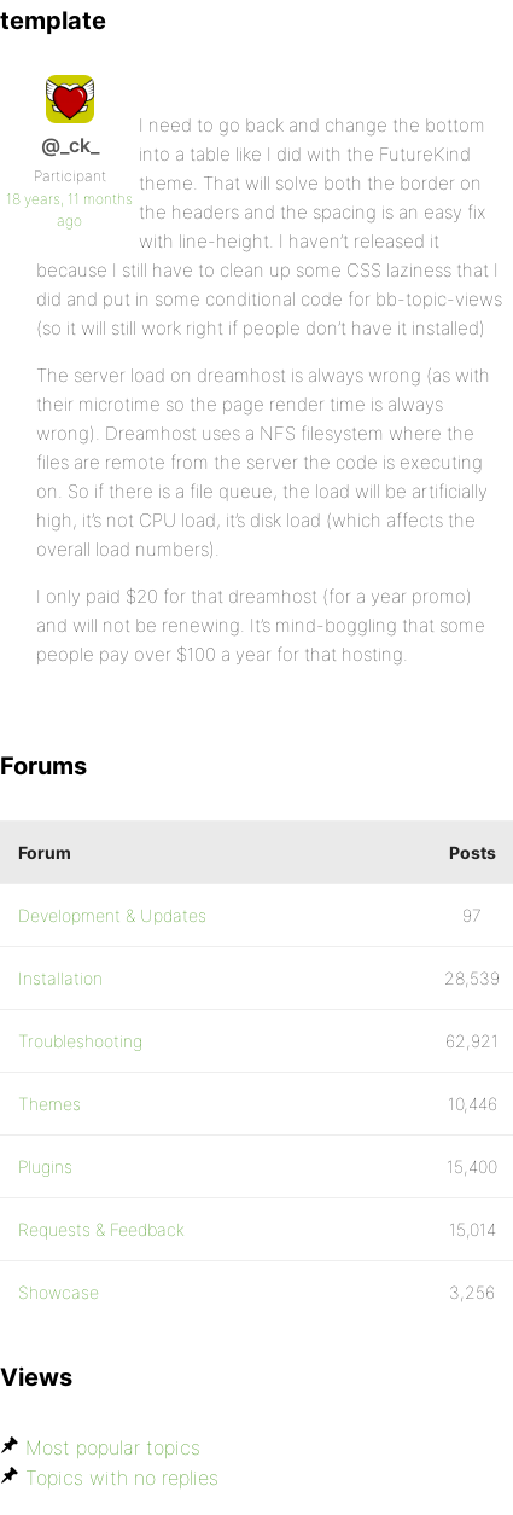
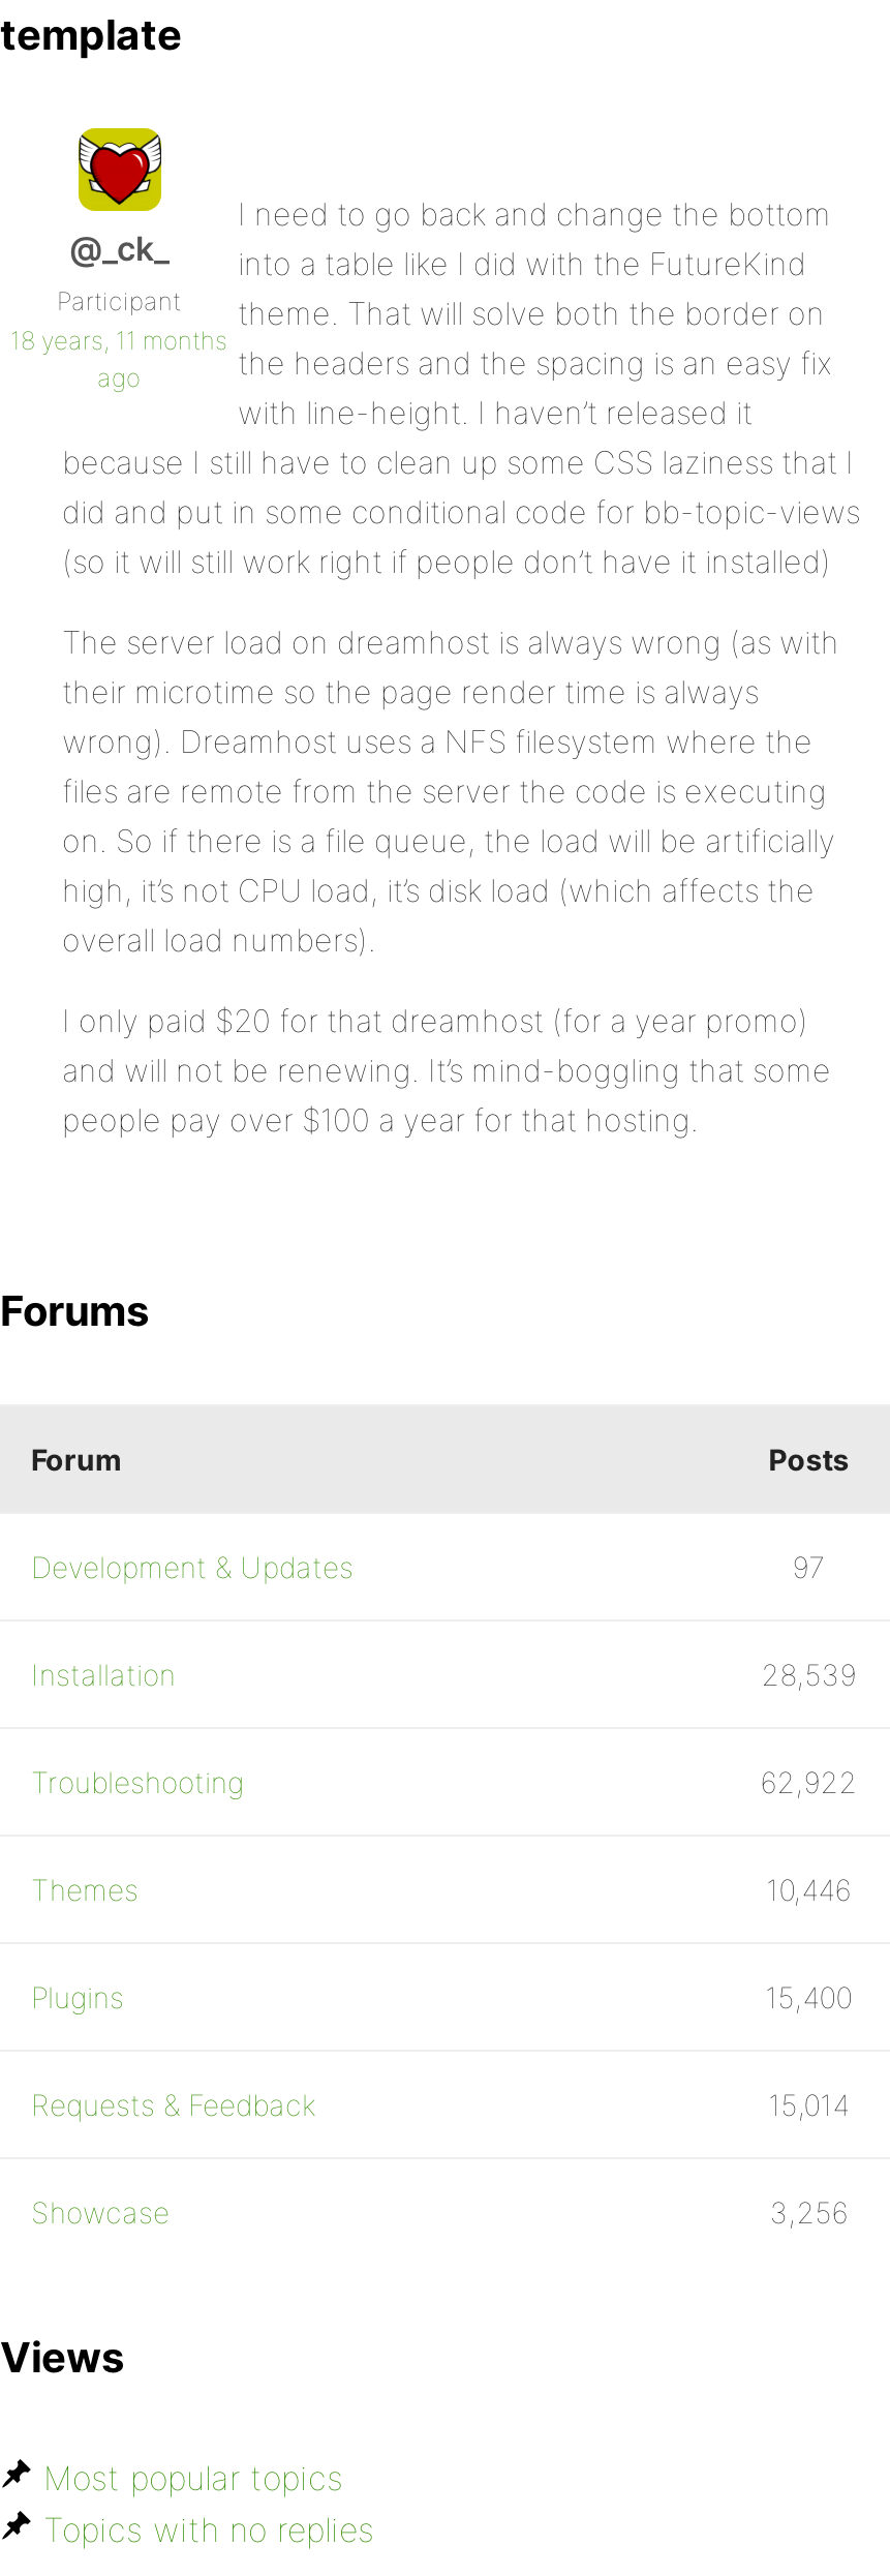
- 62,921
+ 62,922
